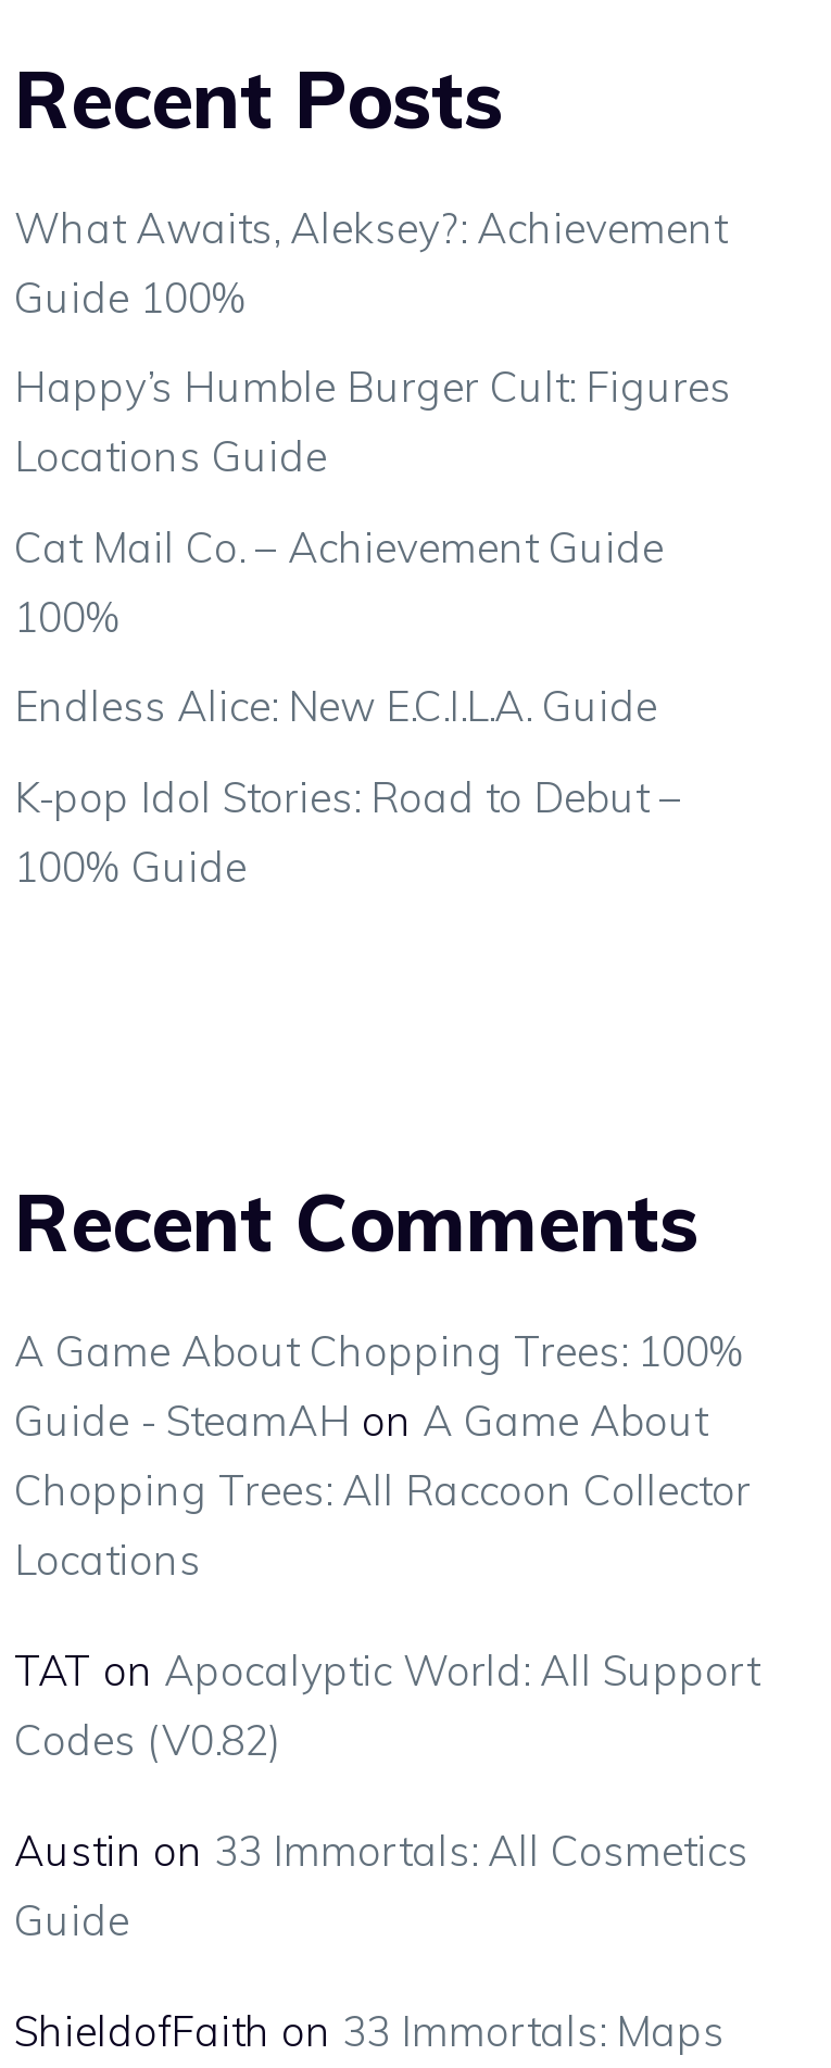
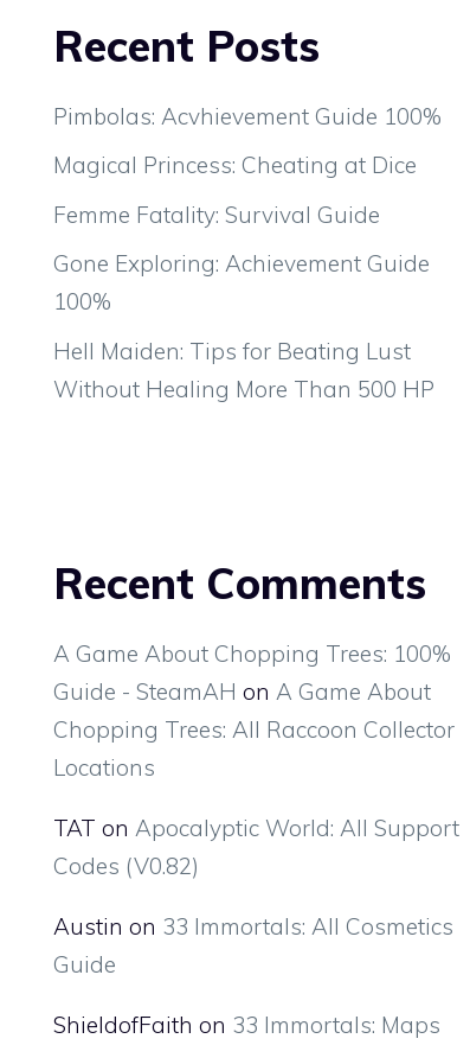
- What Awaits, Aleksey?: Achievement
- Guide 100%
- Happy’s Humble Burger Cult: Figures
- Locations Guide
- Cat Mail Co. – Achievement Guide
+ Pimbolas: Acvhievement Guide 100%
+ Magical Princess: Cheating at Dice
+ Femme Fatality: Survival Guide
+ Gone Exploring: Achievement Guide

- Endless Alice: New E.C.I.L.A. Guide
- K-pop Idol Stories: Road to Debut –
- 100% Guide
+ Hell Maiden: Tips for Beating Lust
+ Without Healing More Than 500 HP
